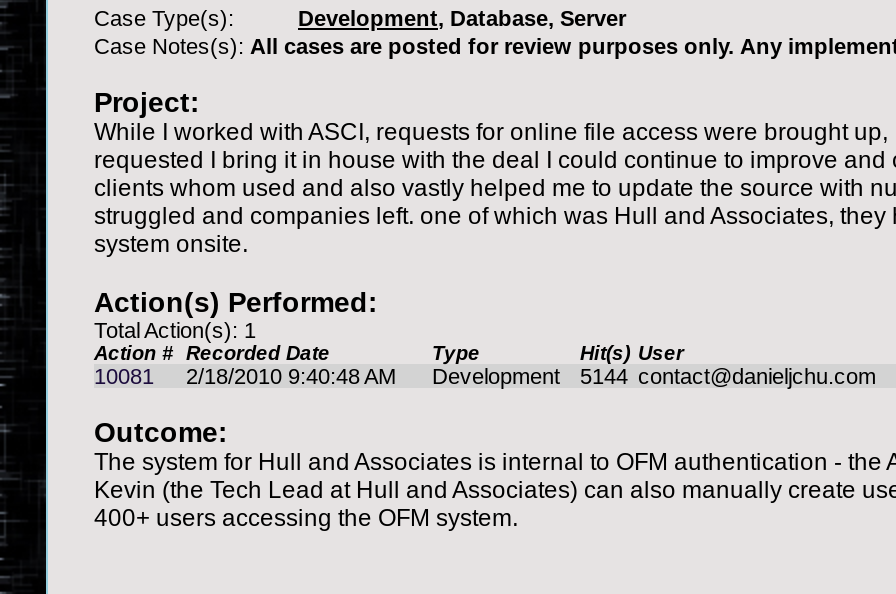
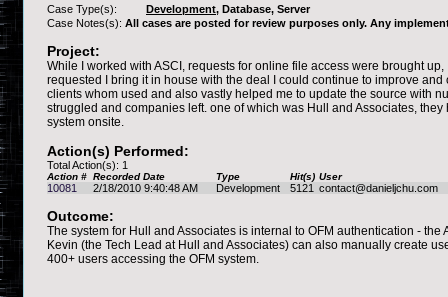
- 5144 contact@danieljchu.com
+ 5121 contact@danieljchu.com
